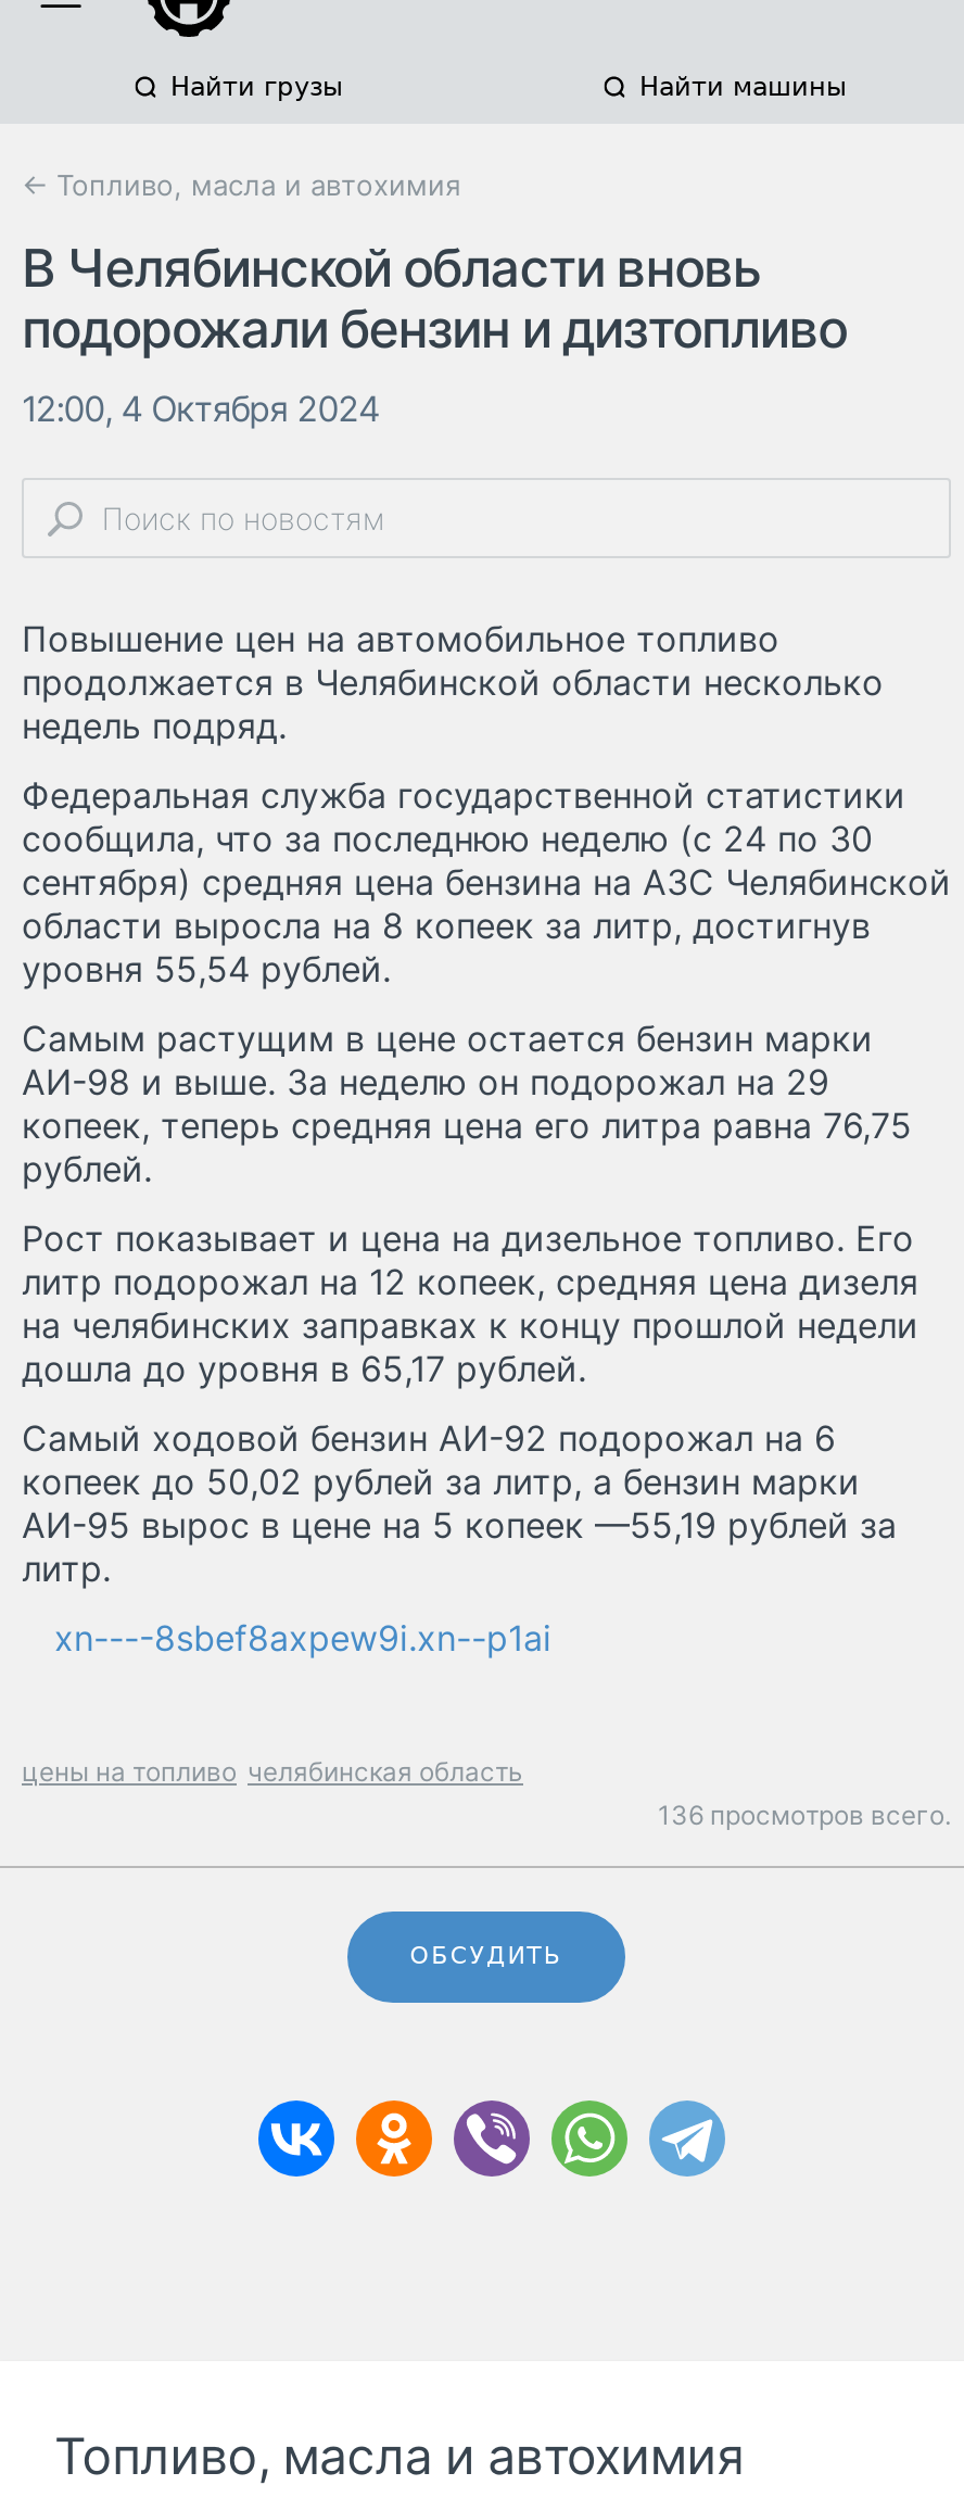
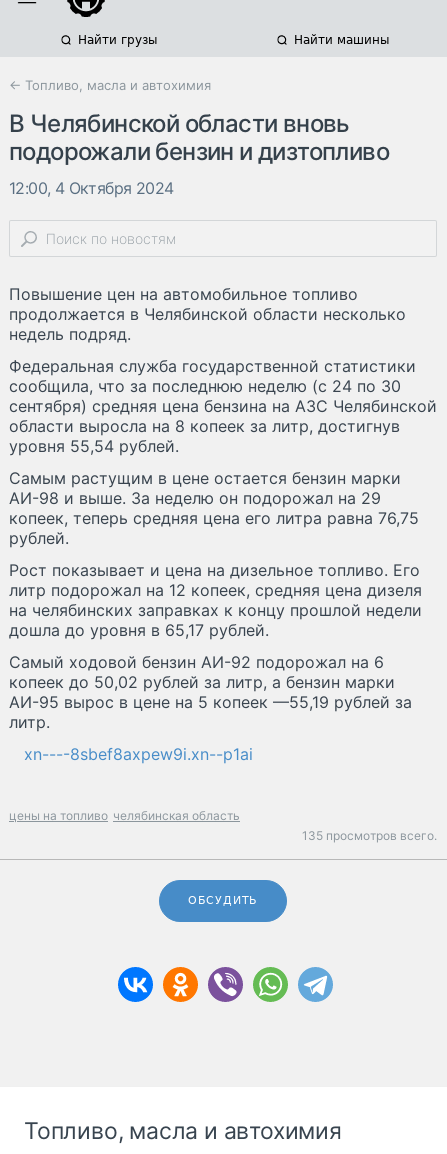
- 136 просмотров всего.
+ 135 просмотров всего.
